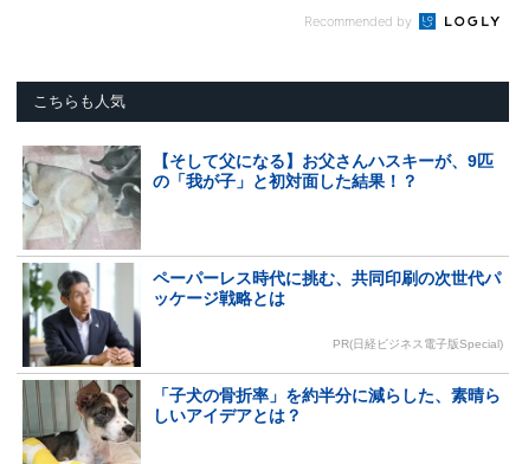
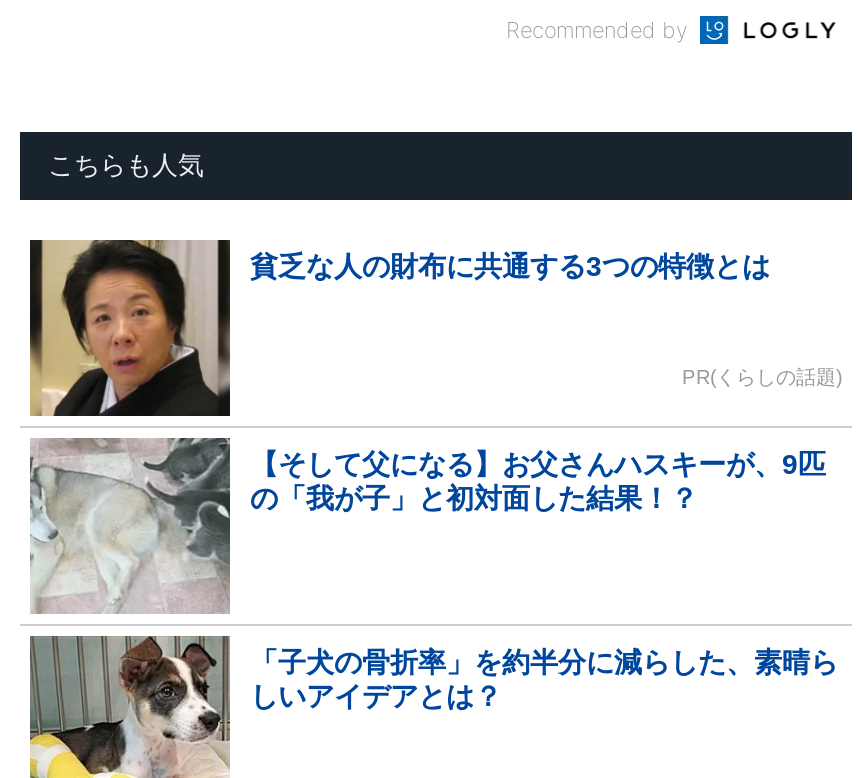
+ [image]
+ 貧乏な人の財布に共通する3つの特徴とは

+ PR(くらしの話題)

moved down: [image] | 【そして父になる】お父さんハスキーが、9匹 | の「我が子」と初対面した結果！？

- [image]
- ペーパーレス時代に挑む、共同印刷の次世代パ
- ッケージ戦略とは
- PR(日経ビジネス電子版Special)
